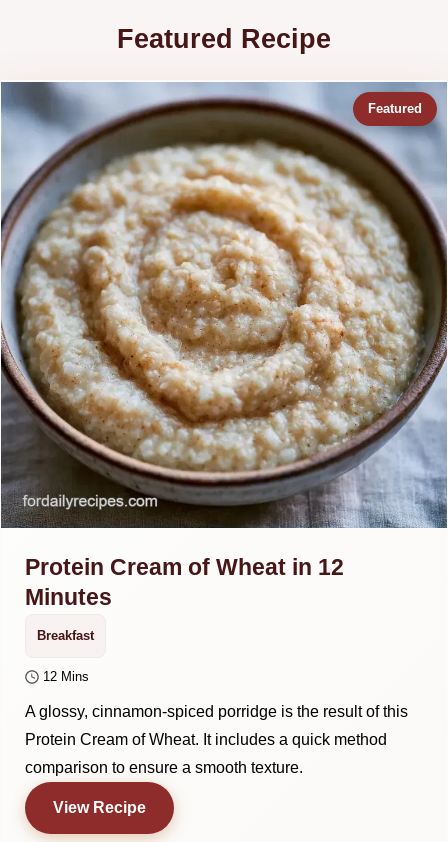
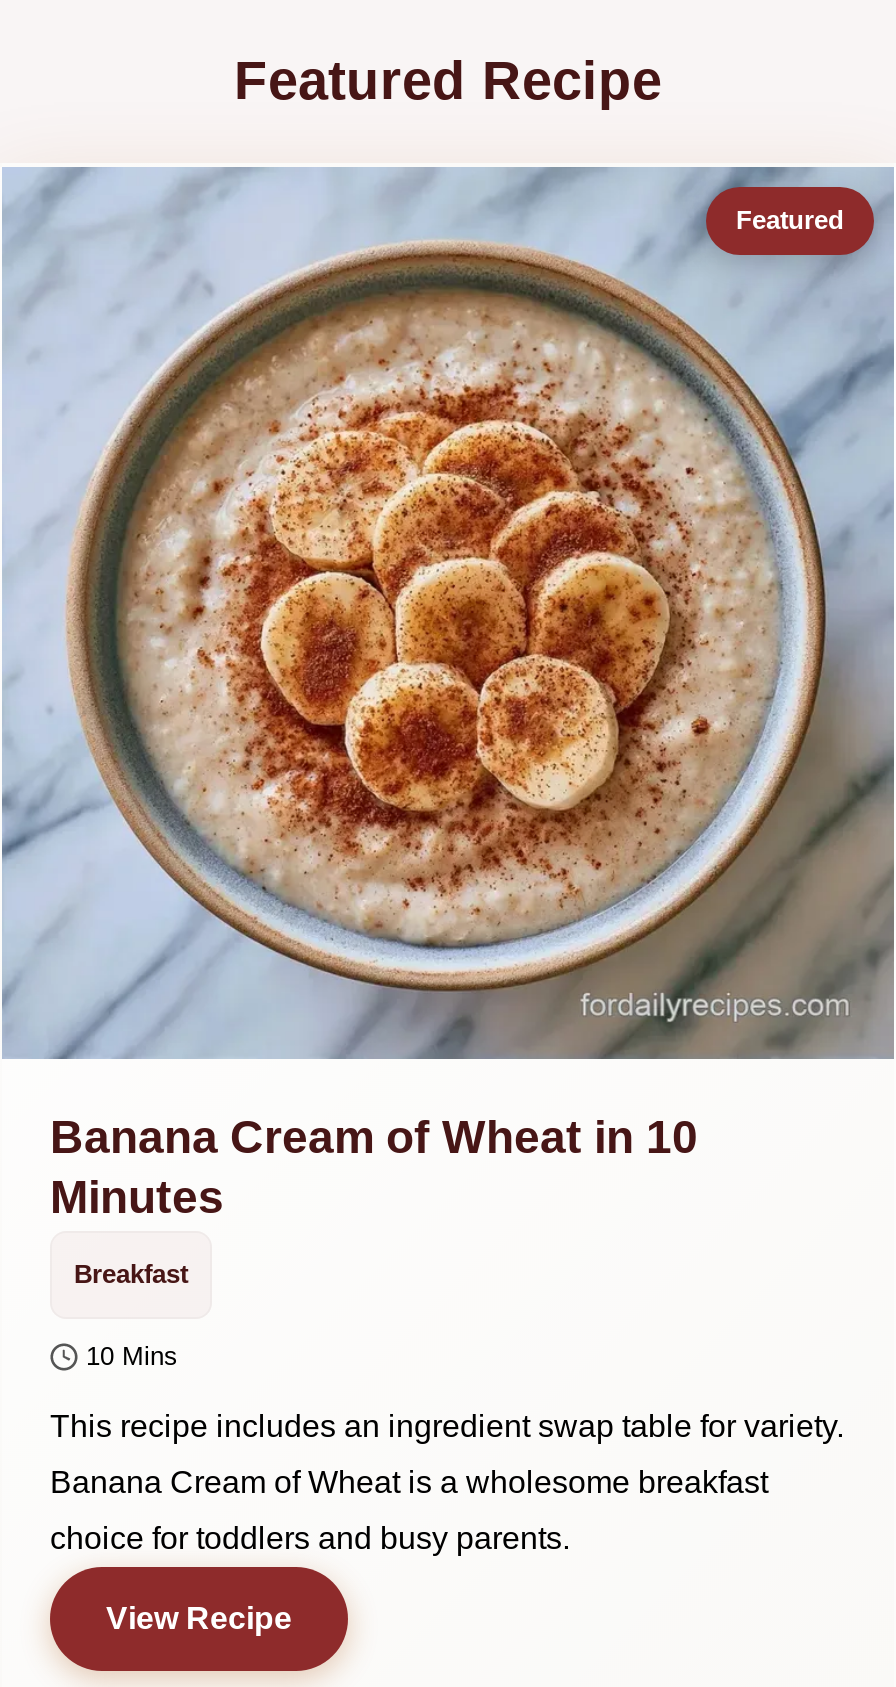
- [image]
- Protein Cream of Wheat in 12
+ [image]
+ Banana Cream of Wheat in 10

- 12 Mins
+ 10 Mins

- A glossy, cinnamon-spiced porridge is the result of this
+ This recipe includes an ingredient swap table for variety.

- Protein Cream of Wheat. It includes a quick method
+ Banana Cream of Wheat is a wholesome breakfast

- comparison to ensure a smooth texture.
+ choice for toddlers and busy parents.
